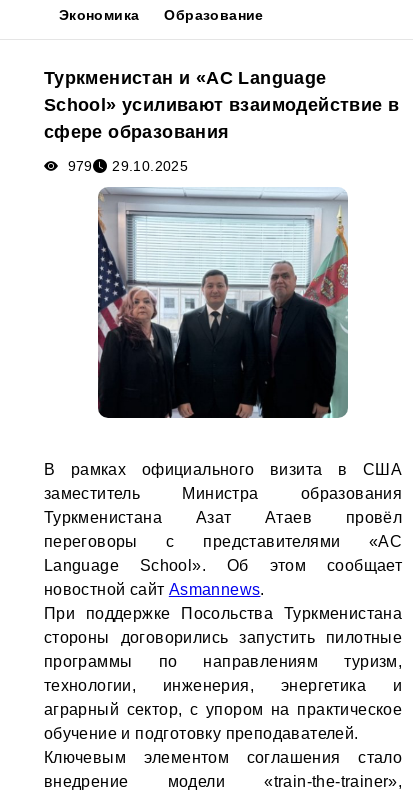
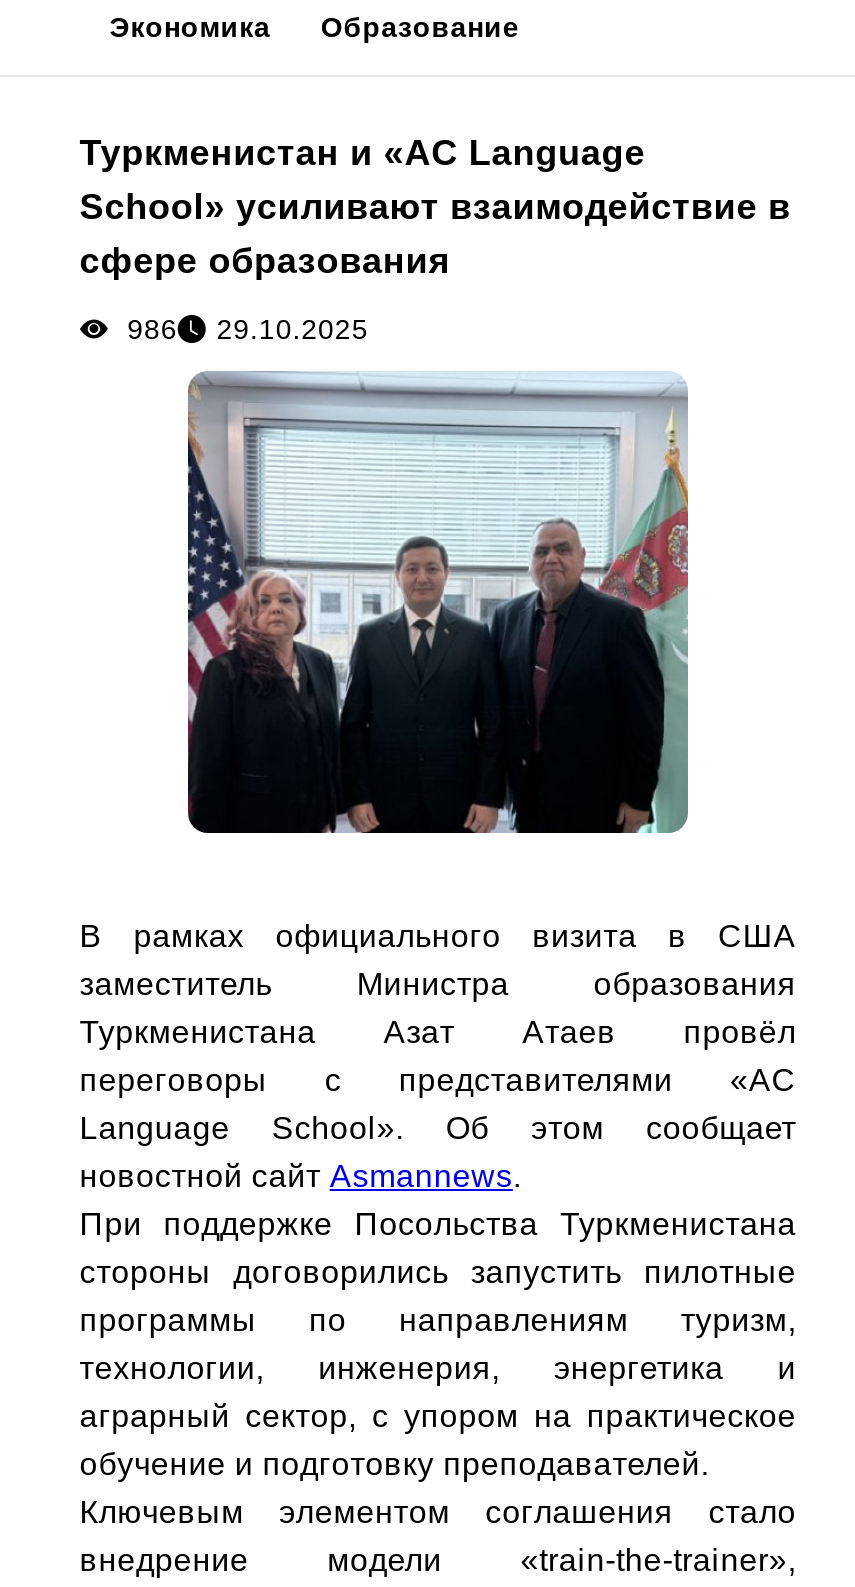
- 979 29.10.2025
+ 986 29.10.2025
